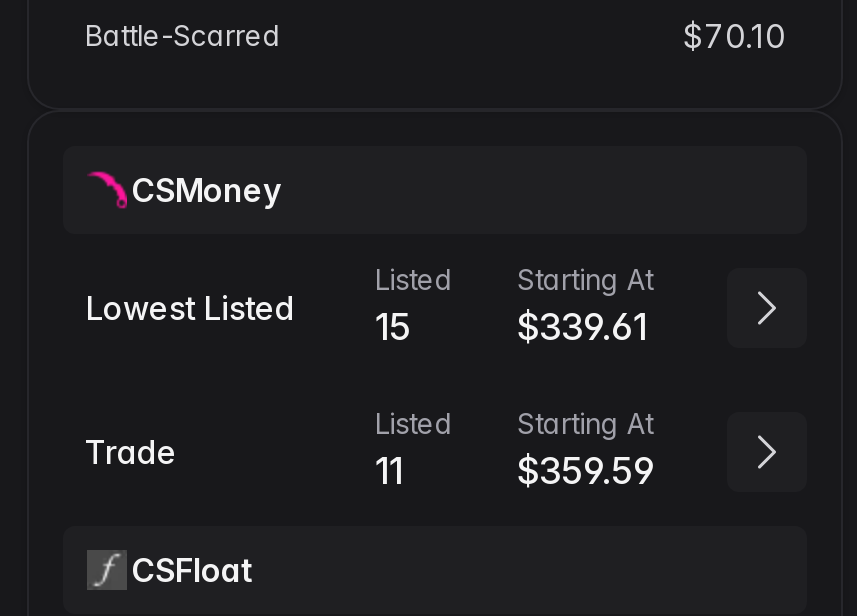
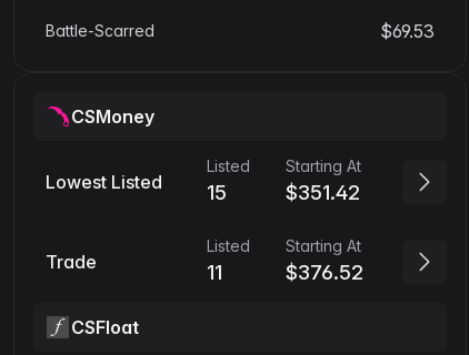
- $70.10
+ $69.53

- $339.61
+ $351.42

- $359.59
+ $376.52
